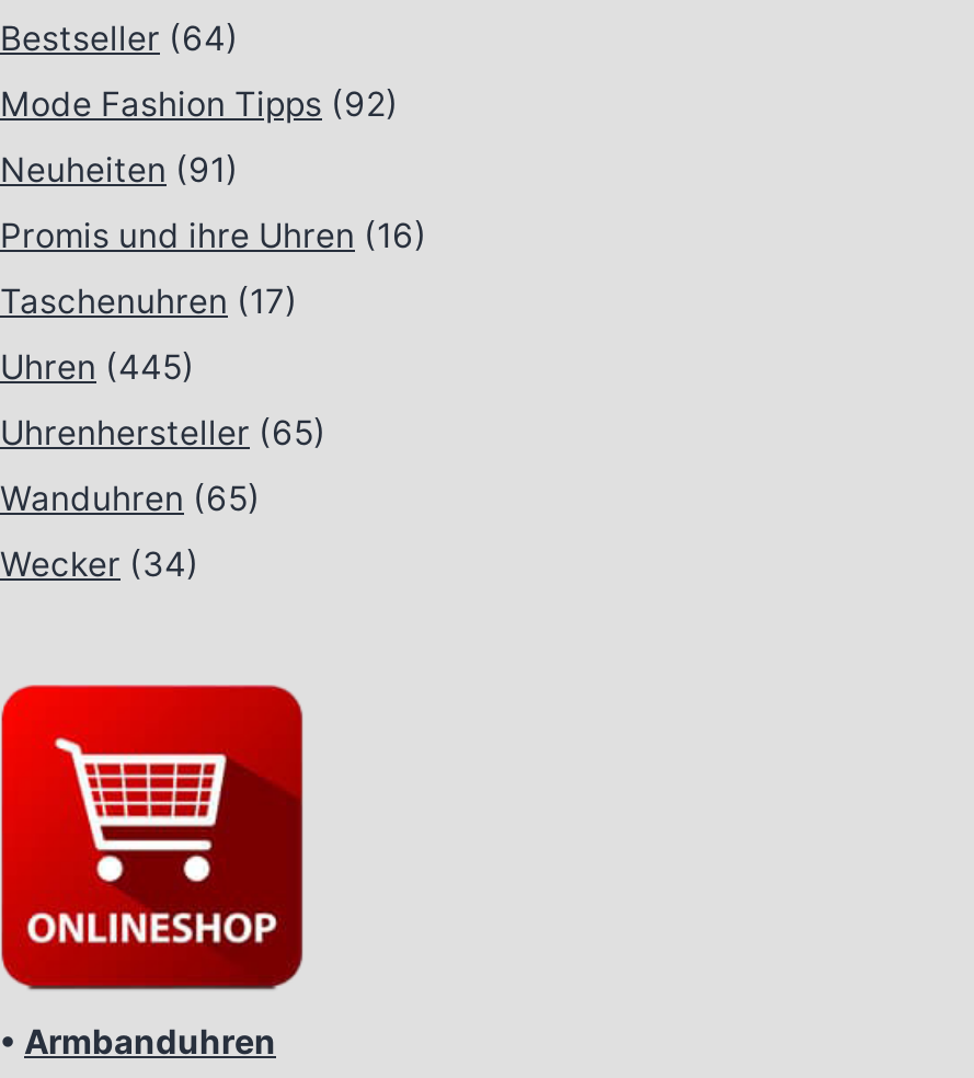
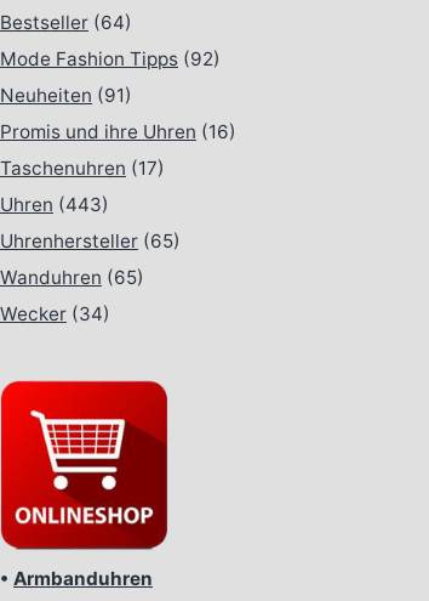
- Uhren (445)
+ Uhren (443)
